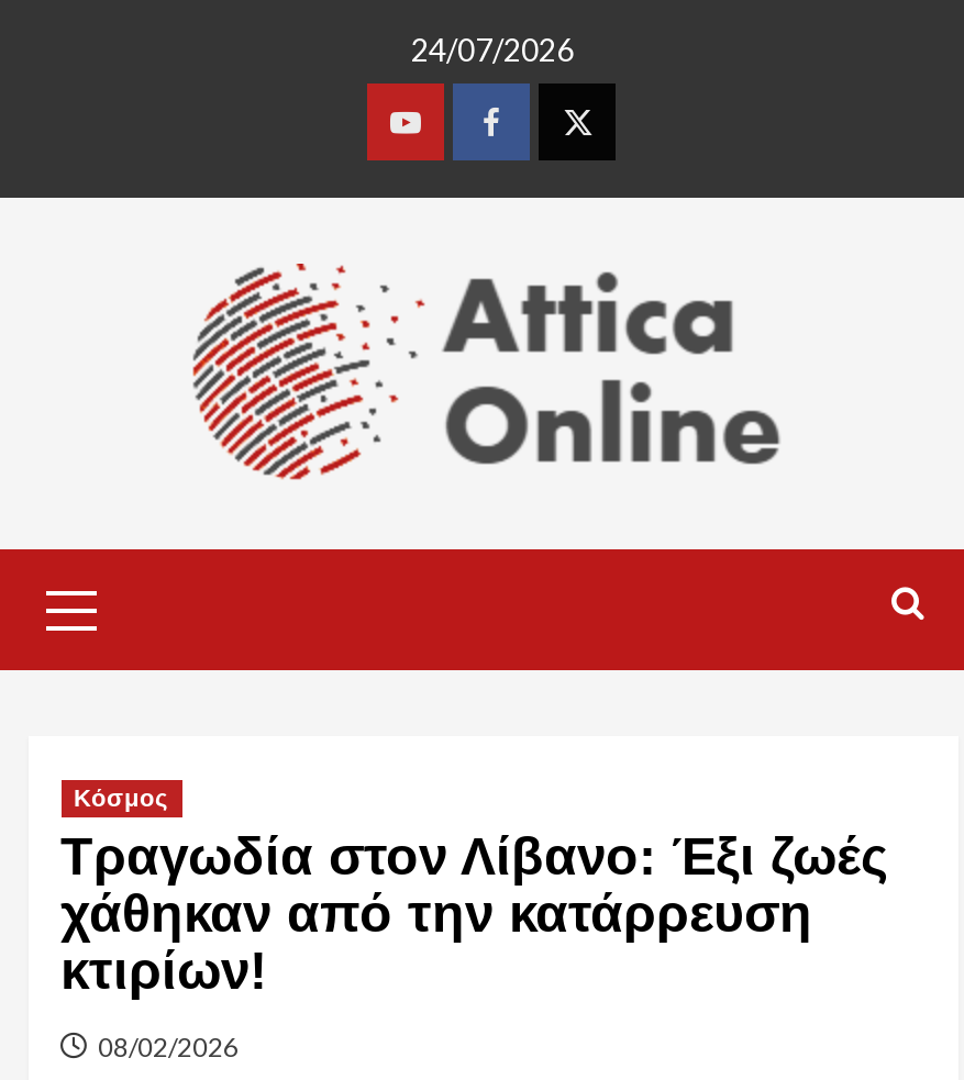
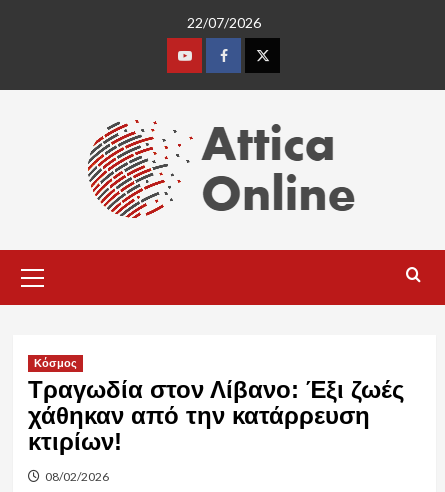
- 24/07/2026
+ 22/07/2026
